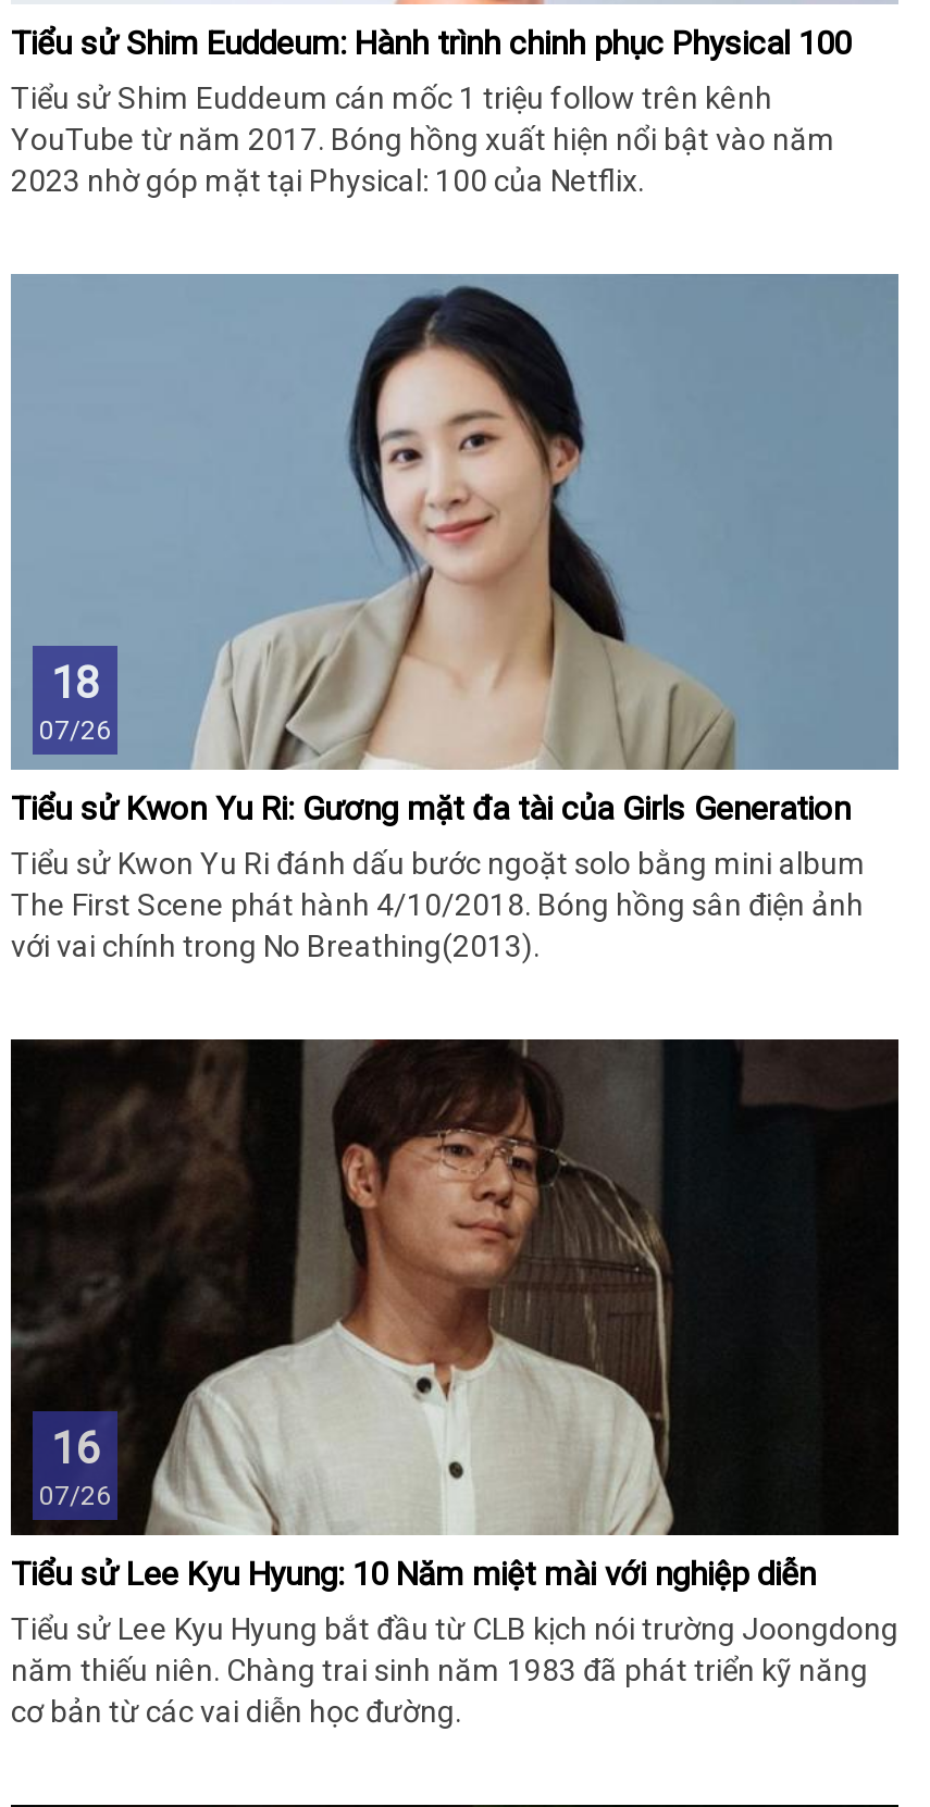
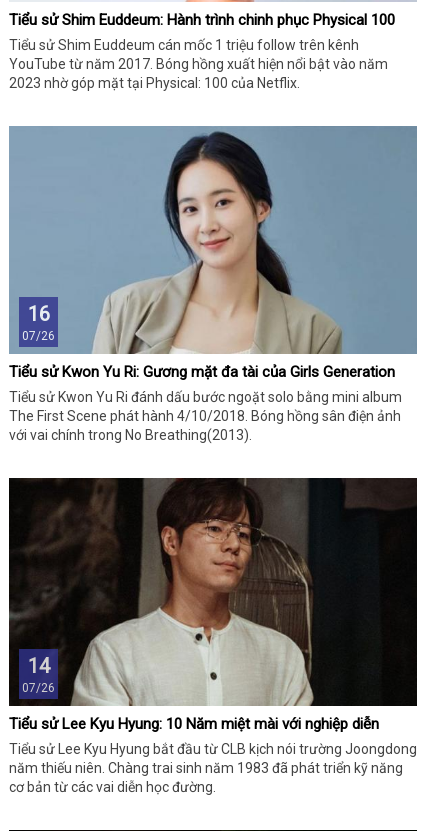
- 18
+ 16

- 16
+ 14
